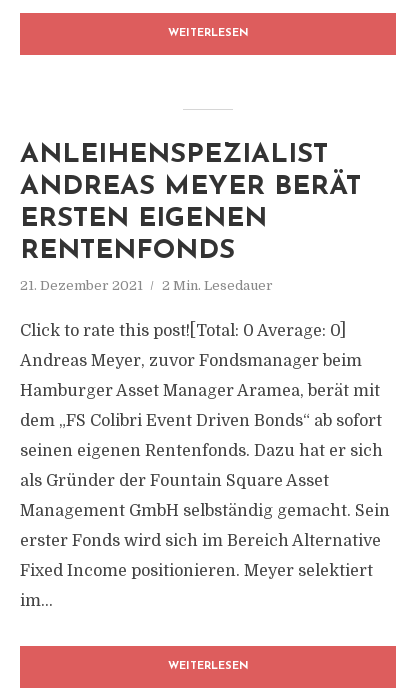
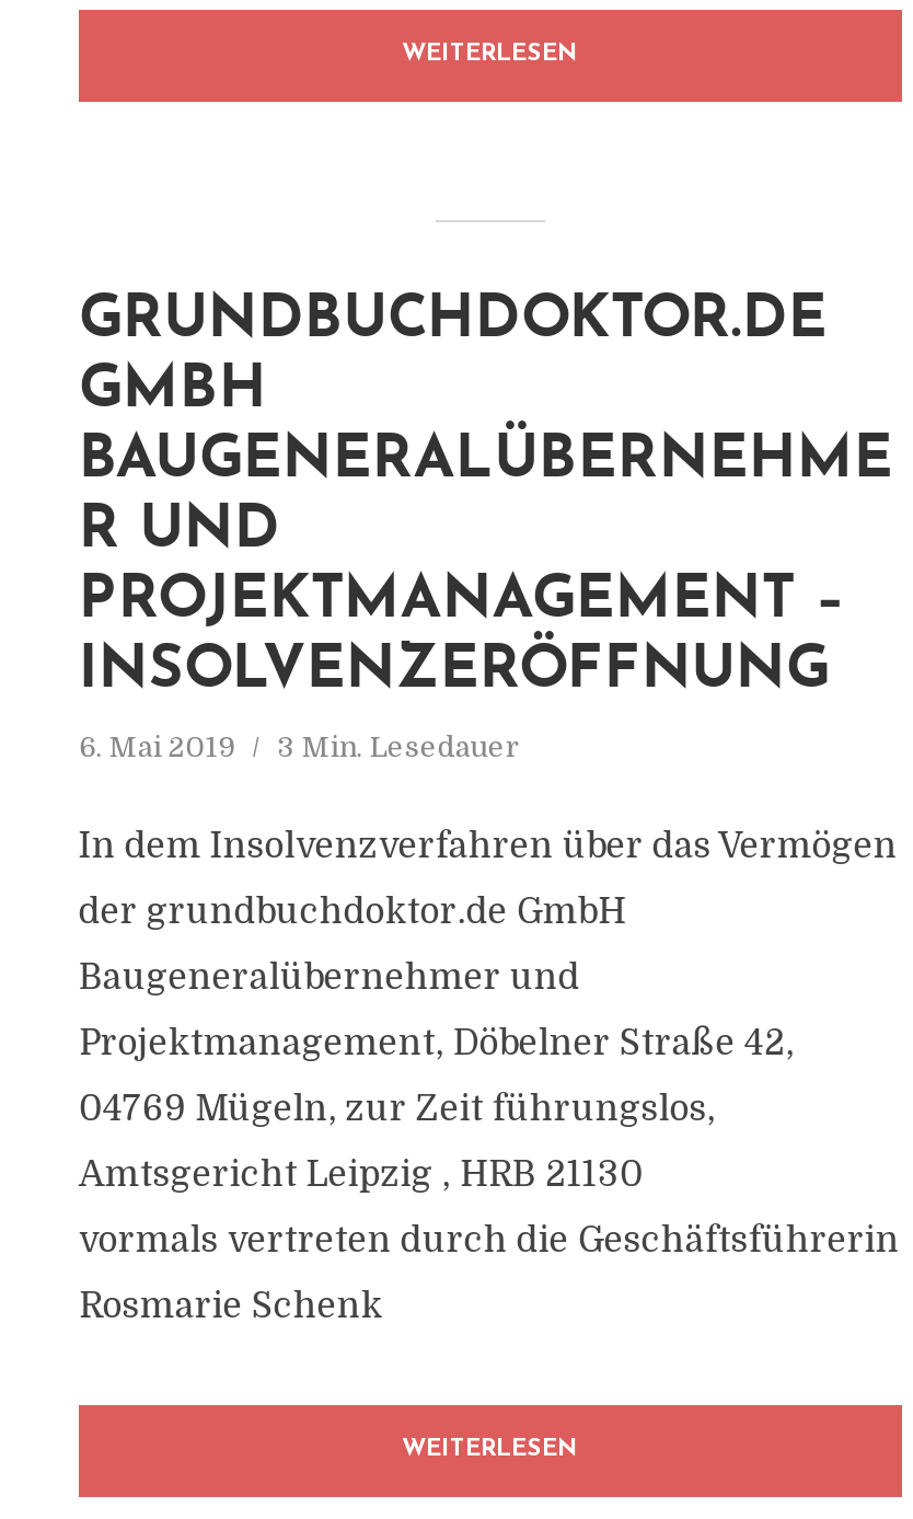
- ANLEIHENSPEZIALIST
- ANDREAS MEYER BERÄT
- ERSTEN EIGENEN
- RENTENFONDS
- 21. Dezember 2021
- 2 Min. Lesedauer
- Click to rate this post![Total: 0 Average: 0]
- Andreas Meyer, zuvor Fondsmanager beim
- Hamburger Asset Manager Aramea, berät mit
- dem „FS Colibri Event Driven Bonds“ ab sofort
- seinen eigenen Rentenfonds. Dazu hat er sich
- als Gründer der Fountain Square Asset
- Management GmbH selbständig gemacht. Sein
- erster Fonds wird sich im Bereich Alternative
- Fixed Income positionieren. Meyer selektiert
- im...
+ GRUNDBUCHDOKTOR.DE
+ GMBH
+ BAUGENERALÜBERNEHME
+ R UND
+ PROJEKTMANAGEMENT –
+ INSOLVENZERÖFFNUNG
+ 6. Mai 2019
+ 3 Min. Lesedauer
+ In dem Insolvenzverfahren über das Vermögen
+ der grundbuchdoktor.de GmbH
+ Baugeneralübernehmer und
+ Projektmanagement, Döbelner Straße 42,
+ 04769 Mügeln, zur Zeit führungslos,
+ Amtsgericht Leipzig , HRB 21130
+ vormals vertreten durch die Geschäftsführerin
+ Rosmarie Schenk
